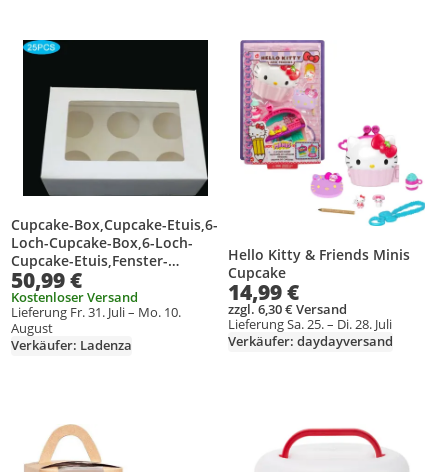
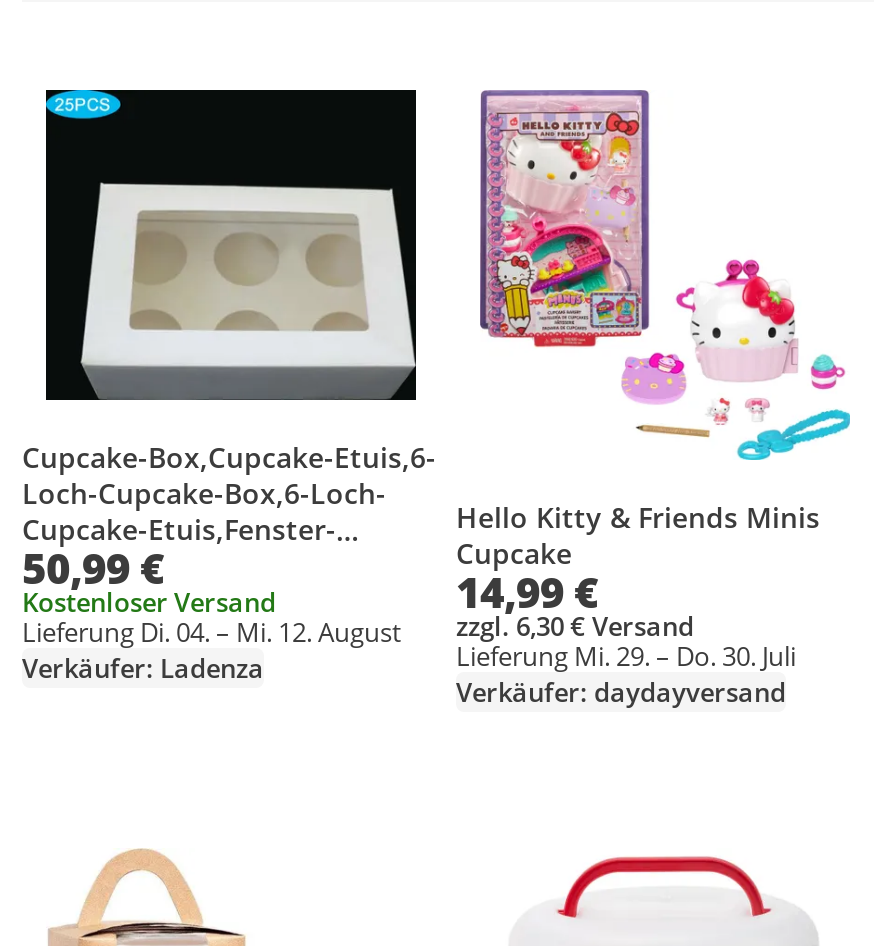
- Lieferung Fr. 31. Juli – Mo. 10.
- August
+ Lieferung Di. 04. – Mi. 12. August

- Lieferung Sa. 25. – Di. 28. Juli
+ Lieferung Mi. 29. – Do. 30. Juli
